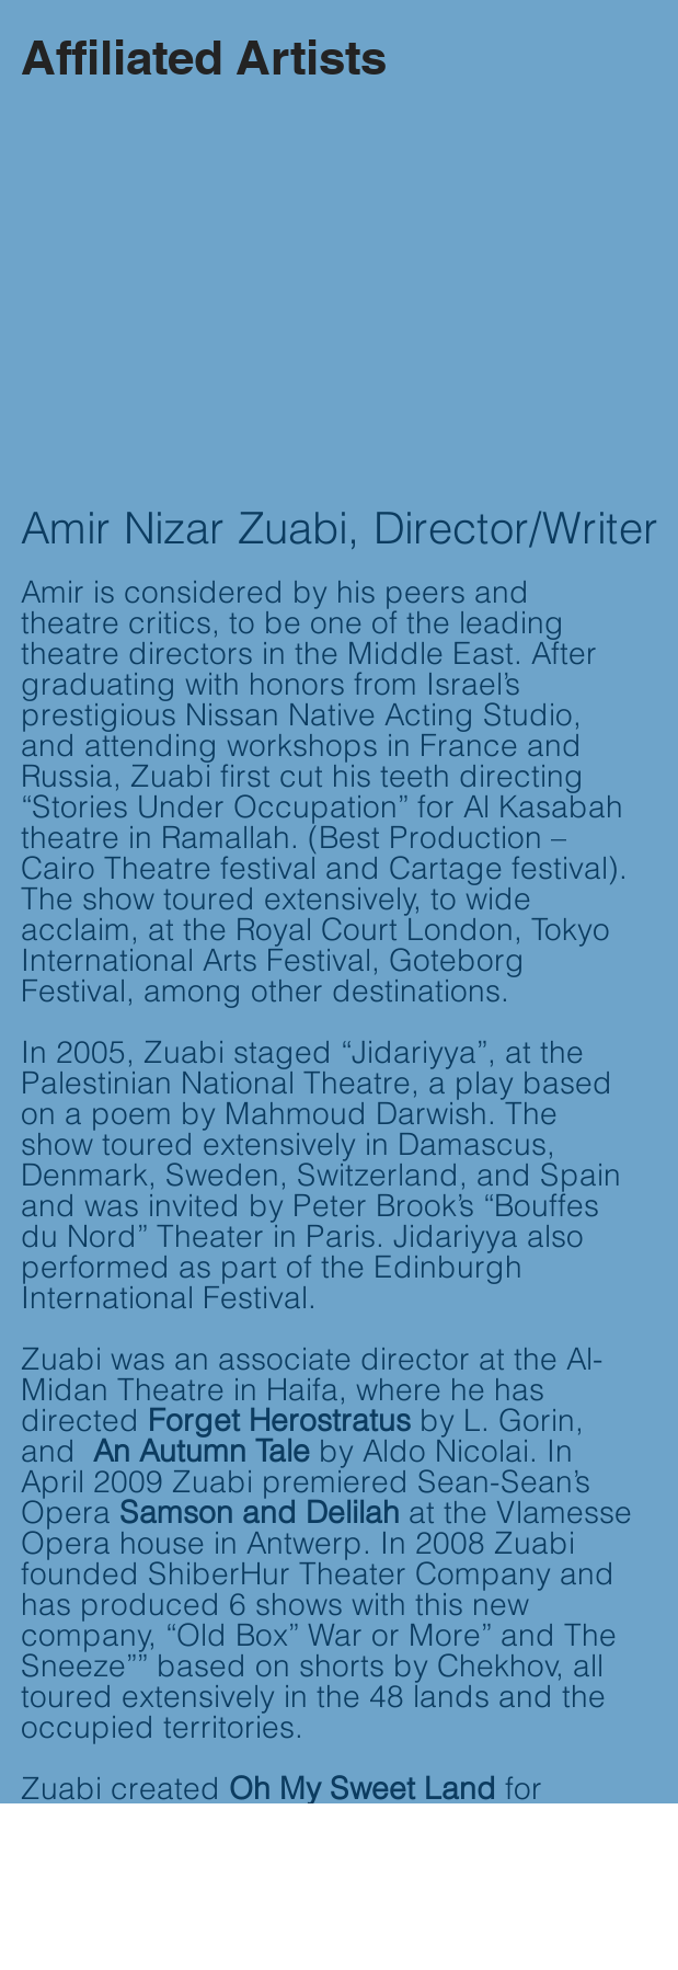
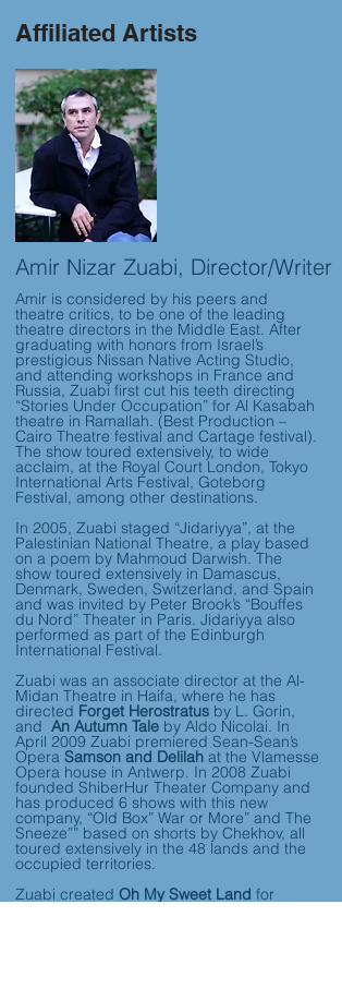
+ [image]
